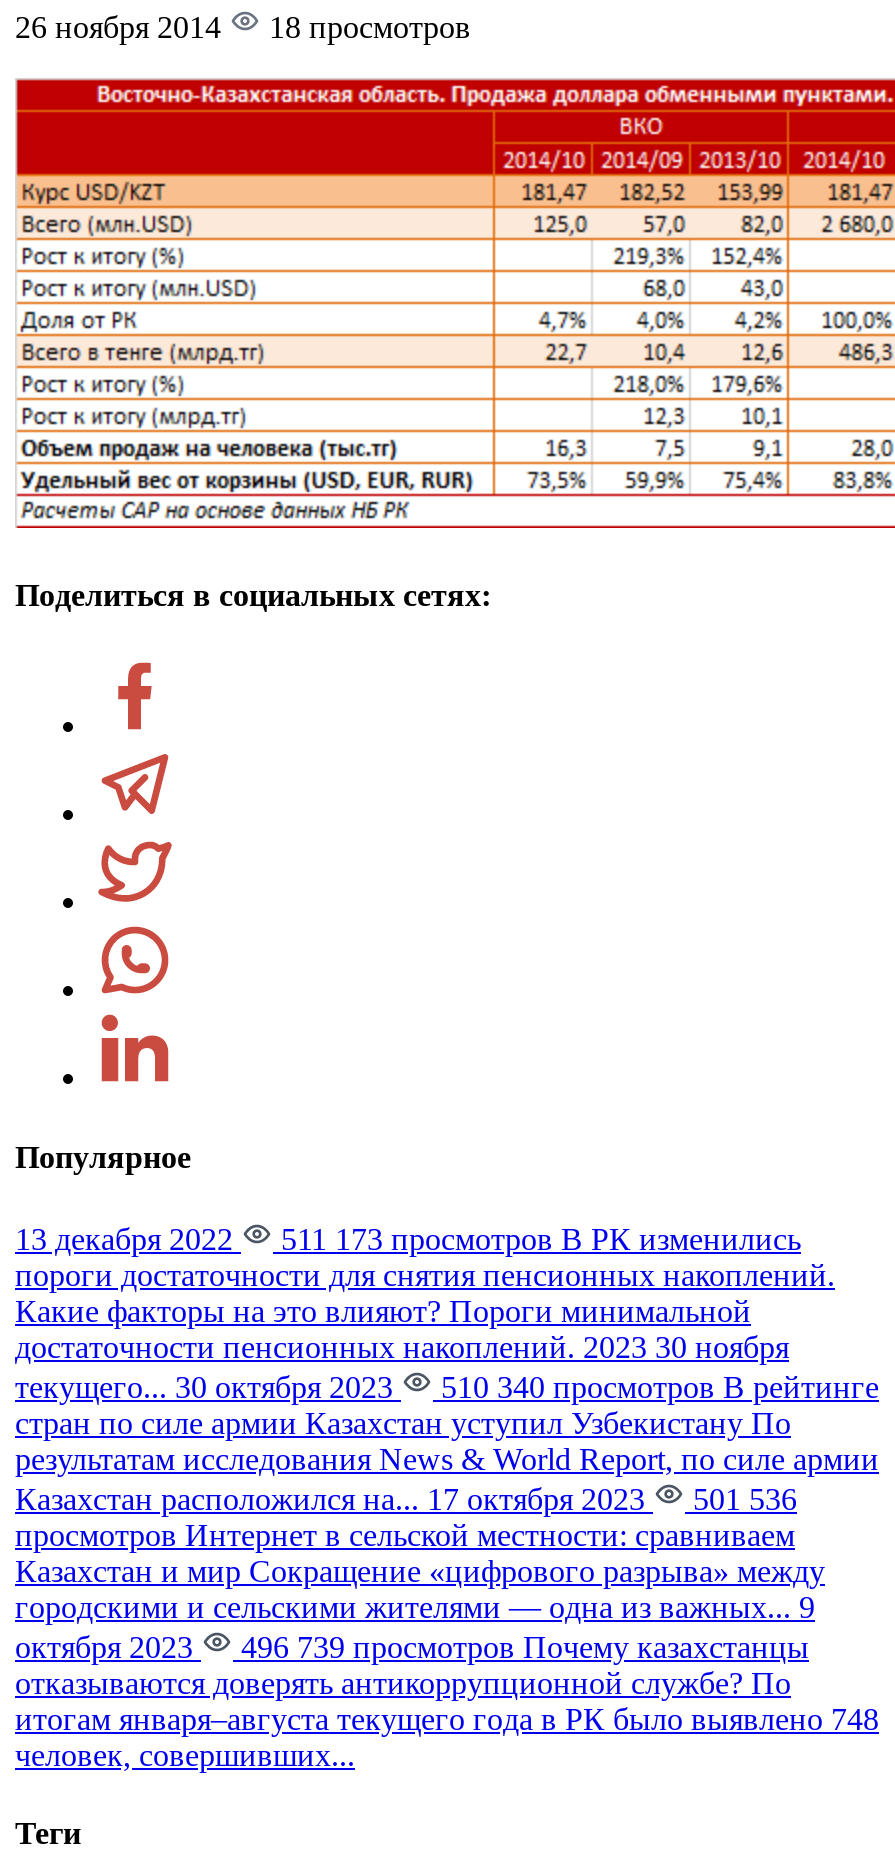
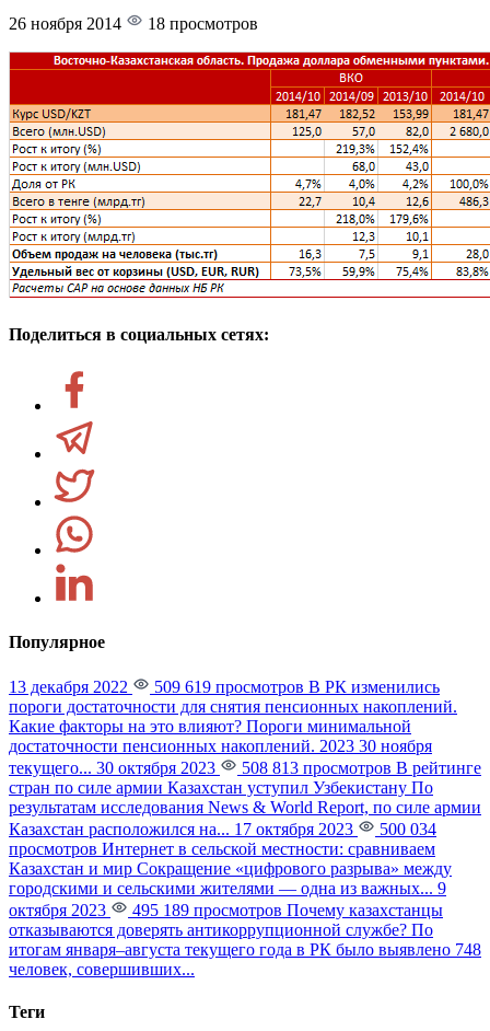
- 511 173 просмотров В РК изменились
+ 509 619 просмотров В РК изменились

- 510 340 просмотров В рейтинге
+ 508 813 просмотров В рейтинге

- Казахстан расположился на... 17 октября 2023 501 536
+ Казахстан расположился на... 17 октября 2023 500 034

- 496 739 просмотров Почему казахстанцы
+ 495 189 просмотров Почему казахстанцы
